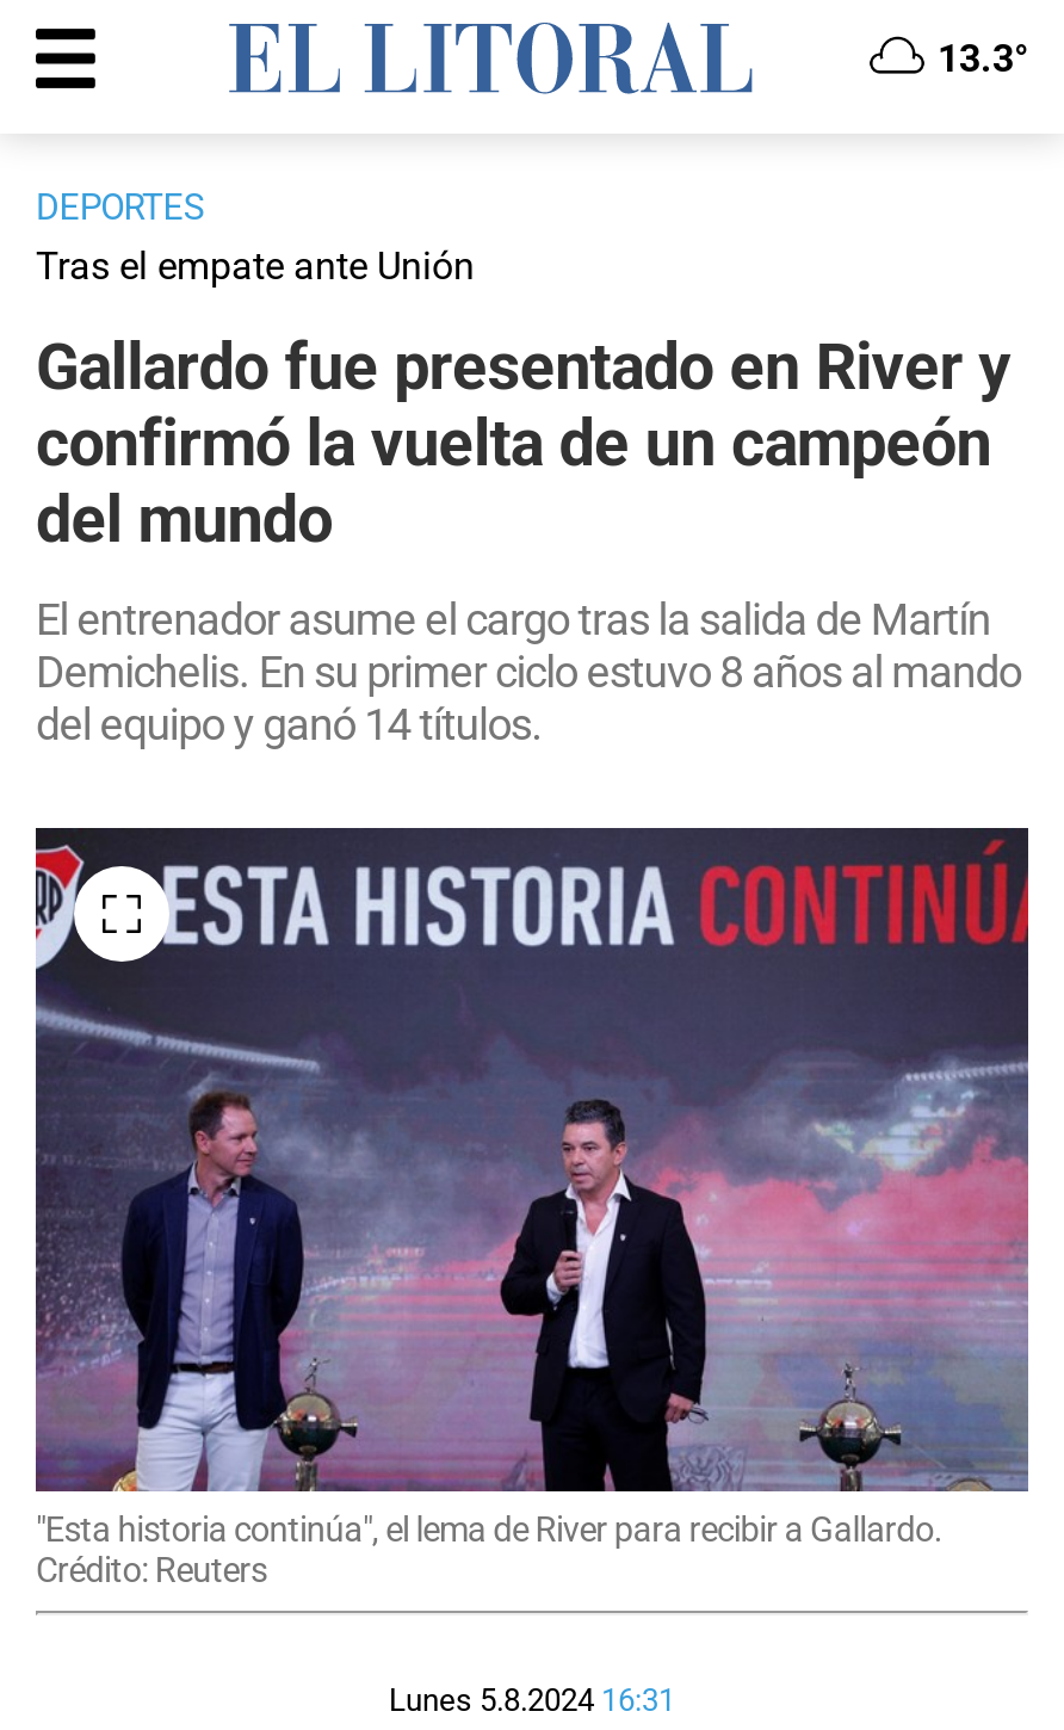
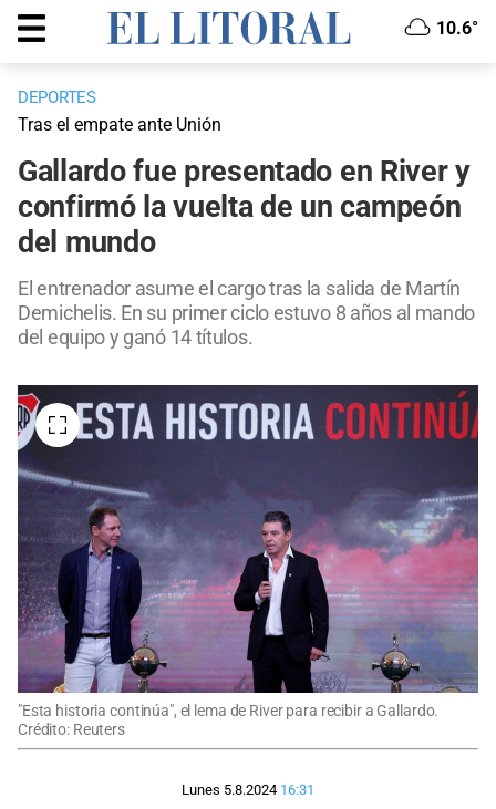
- 13.3°
+ 10.6°
